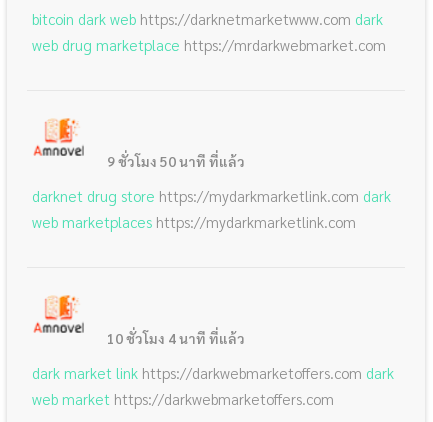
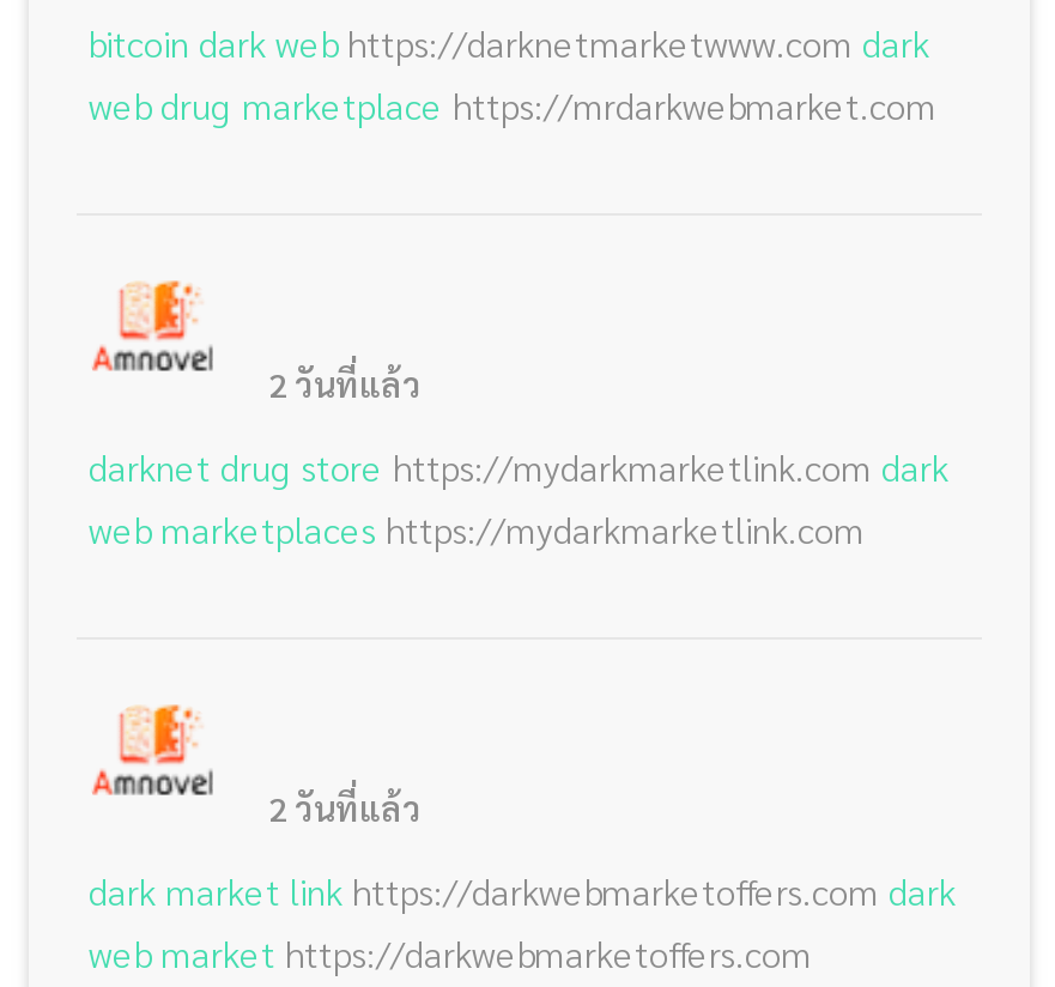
- 9 ชั่วโมง 50 นาที ที่แล้ว
+ 2 วันที่แล้ว

- 10 ชั่วโมง 4 นาที ที่แล้ว
+ 2 วันที่แล้ว
